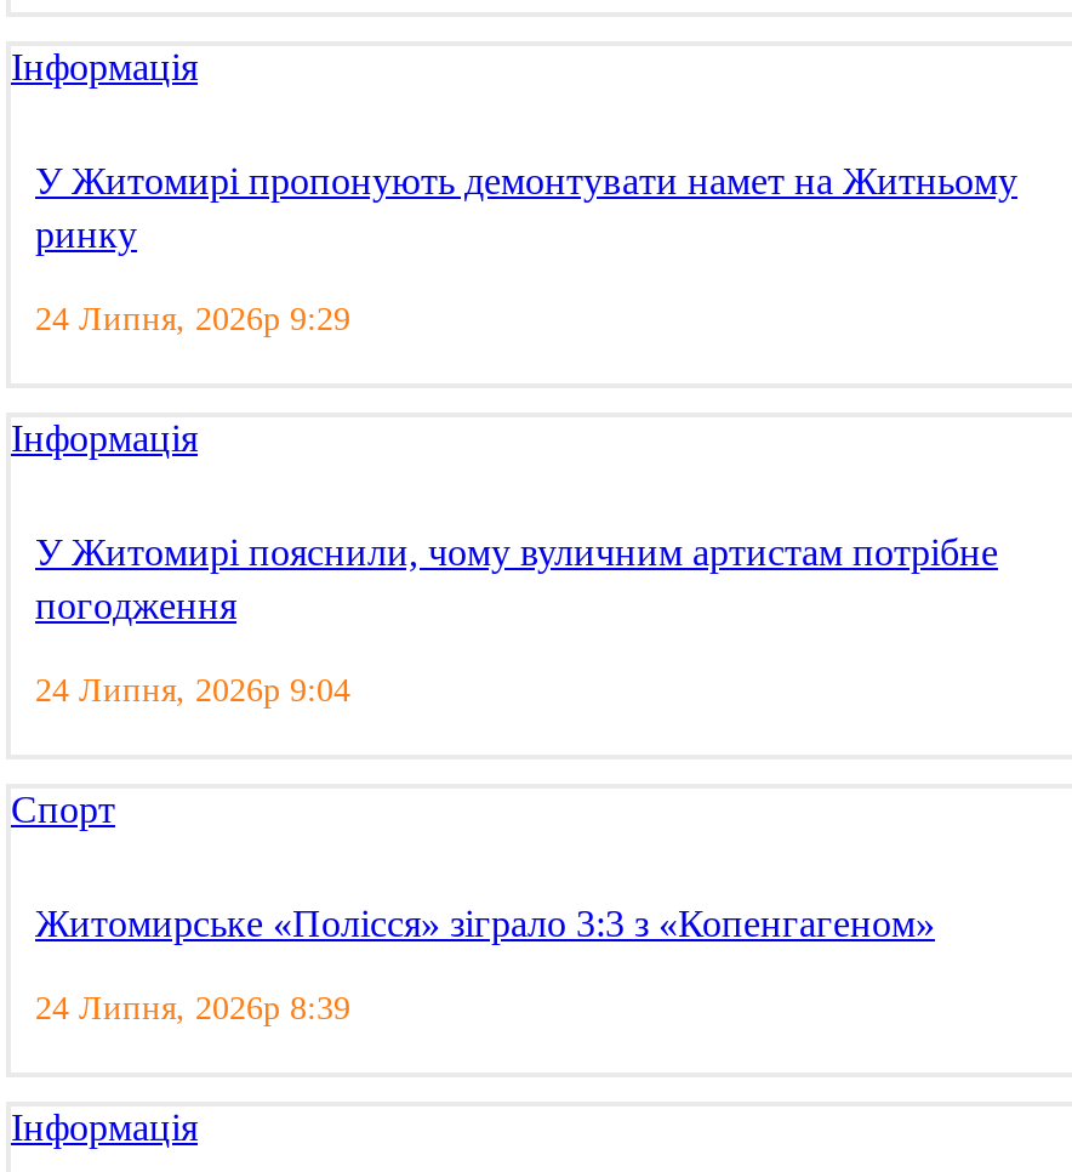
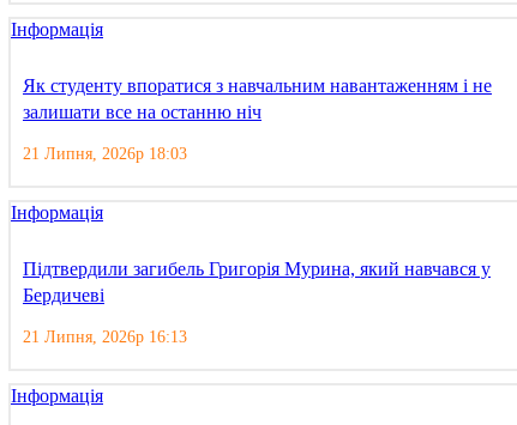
- У Житомирі пропонують демонтувати намет на Житньому
- ринку
+ Як студенту впоратися з навчальним навантаженням і не
+ залишати все на останню ніч

- 24 Липня, 2026р 9:29
+ 21 Липня, 2026р 18:03

- У Житомирі пояснили, чому вуличним артистам потрібне
- погодження
- 24 Липня, 2026р 9:04
- Спорт
- Житомирське «Полісся» зіграло 3:3 з «Копенгагеном»
- 24 Липня, 2026р 8:39
+ Підтвердили загибель Григорія Мурина, який навчався у
+ Бердичеві
+ 21 Липня, 2026р 16:13
